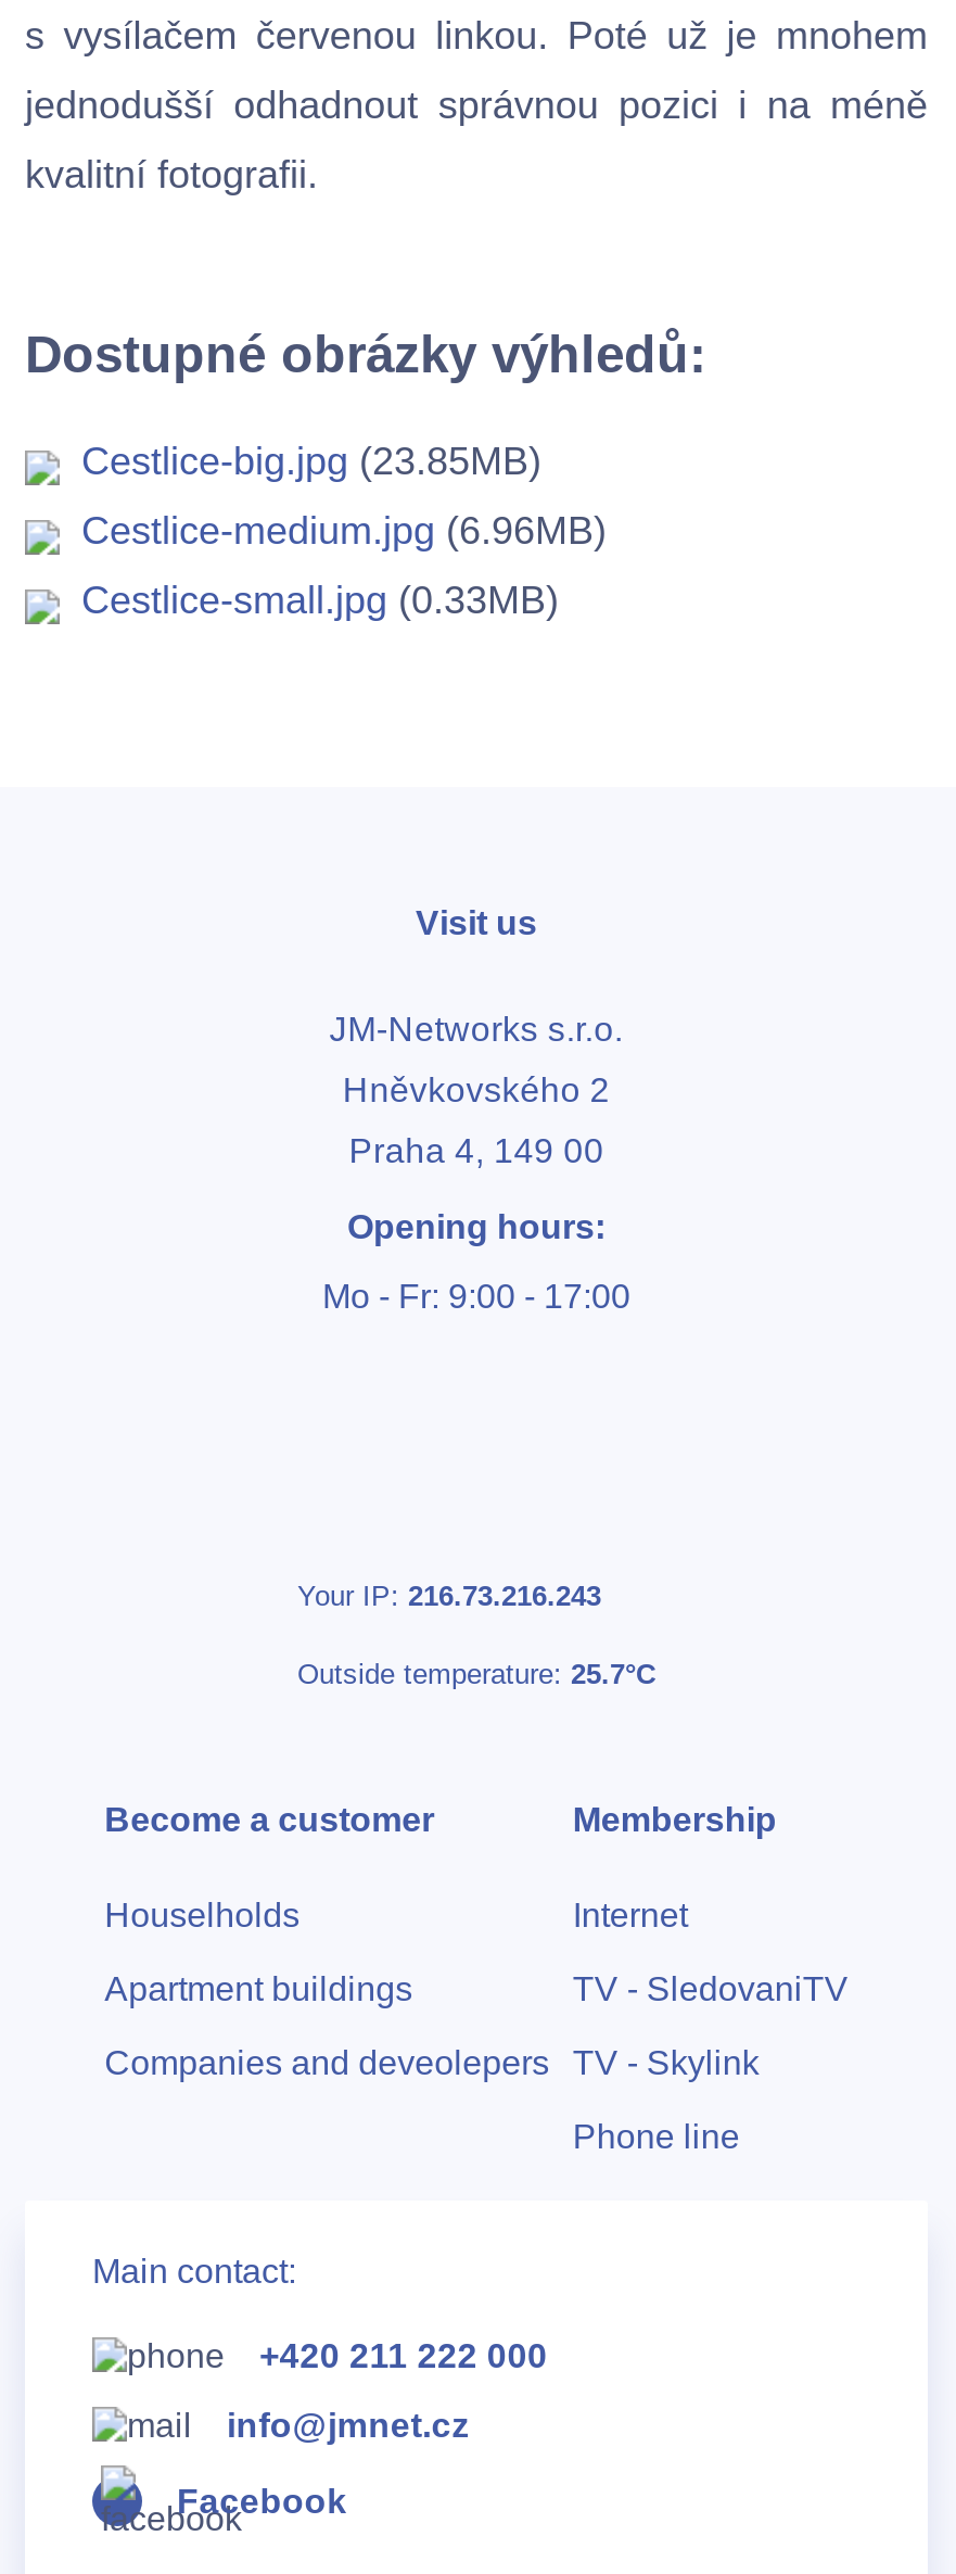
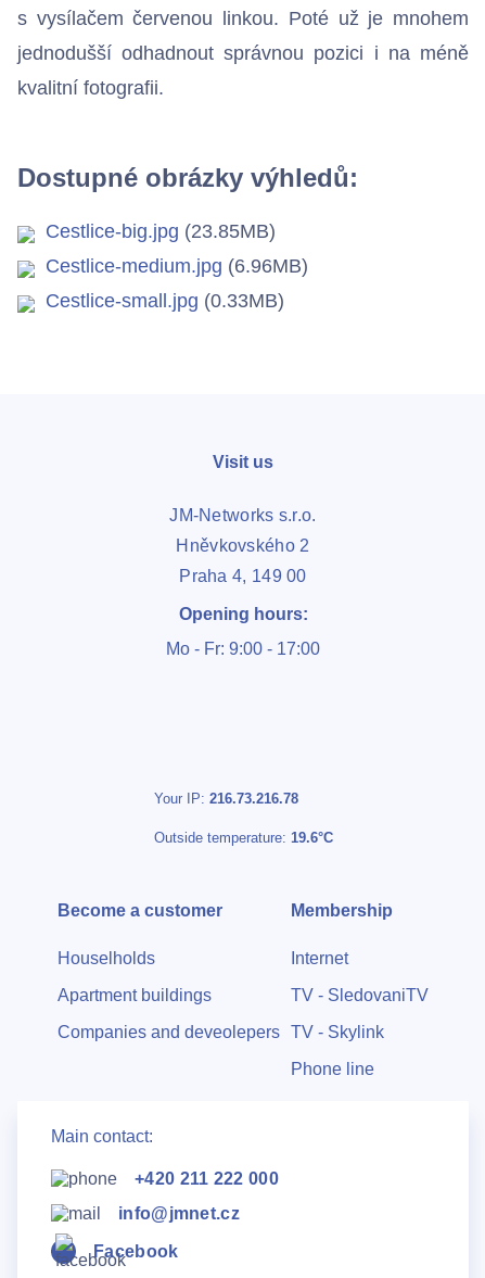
- Your IP: 216.73.216.243
+ Your IP: 216.73.216.78

- Outside temperature: 25.7°C
+ Outside temperature: 19.6°C
